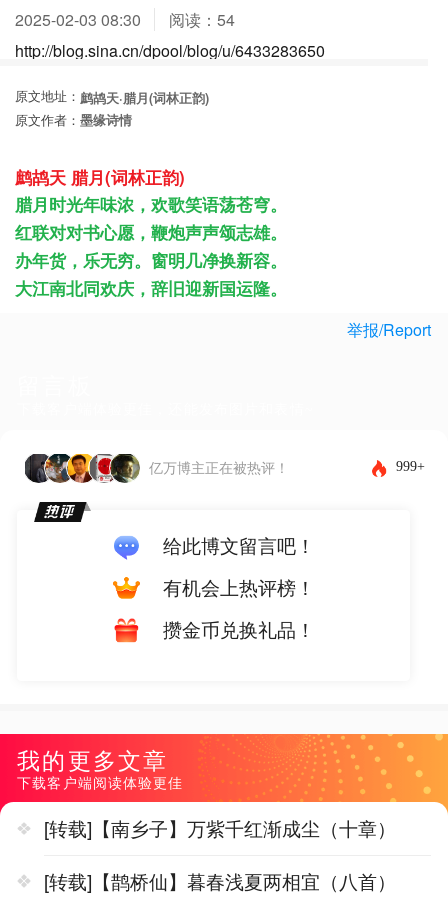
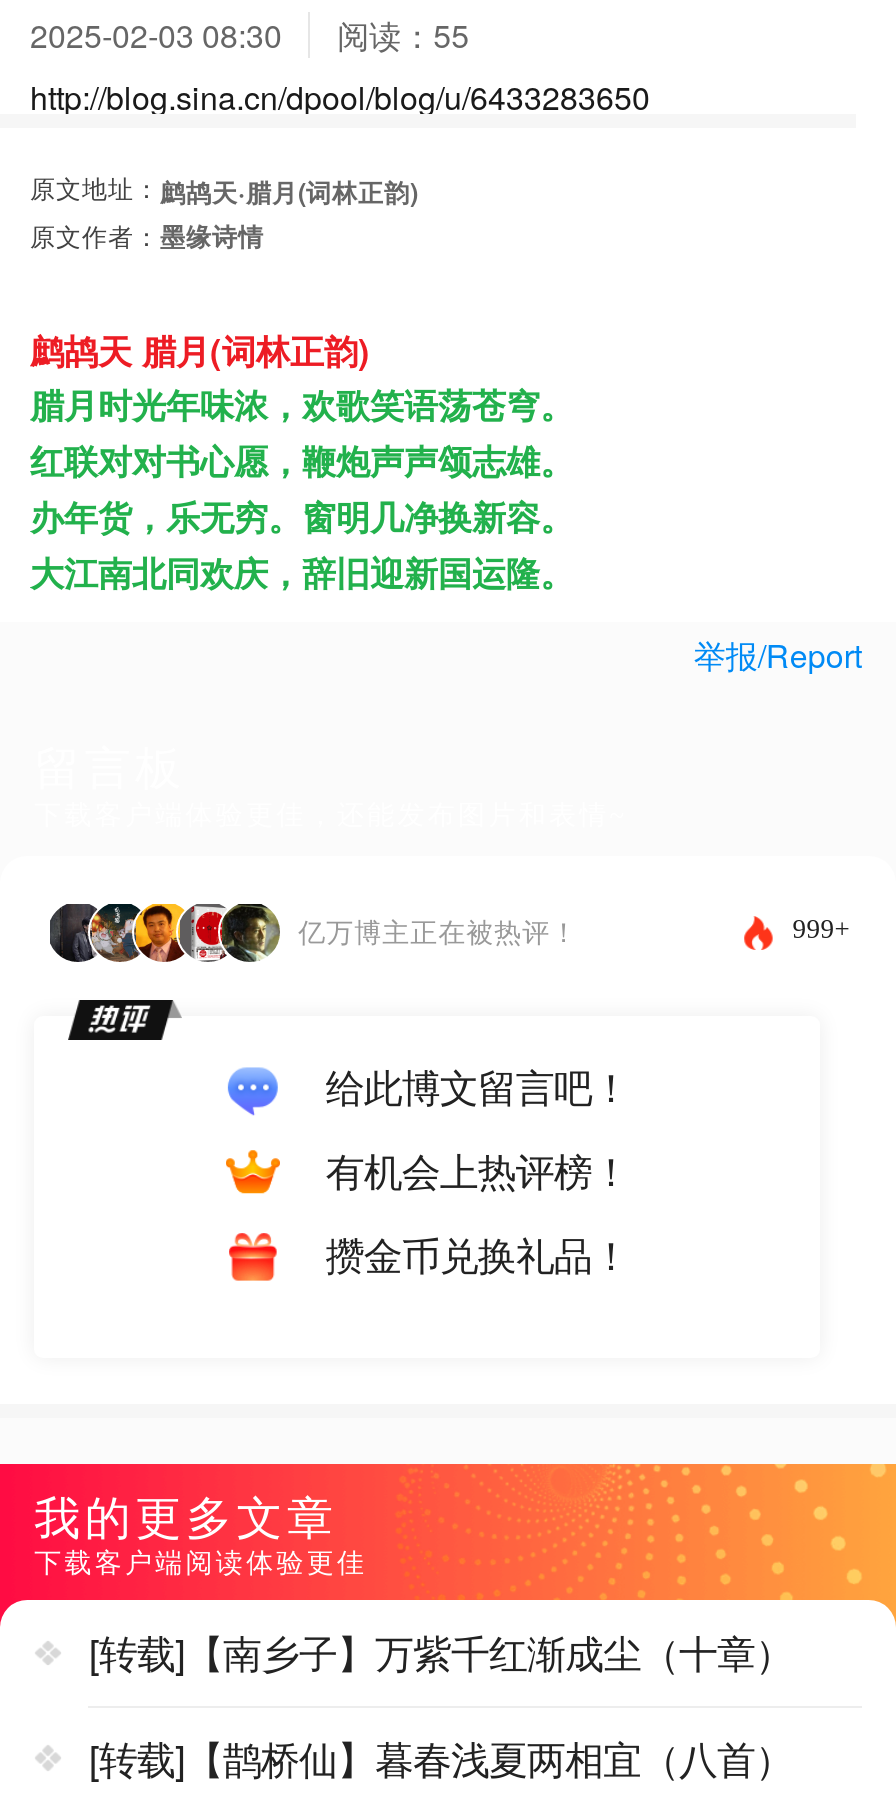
- 2025-02-03 08:30 阅读：54
+ 2025-02-03 08:30 阅读：55
